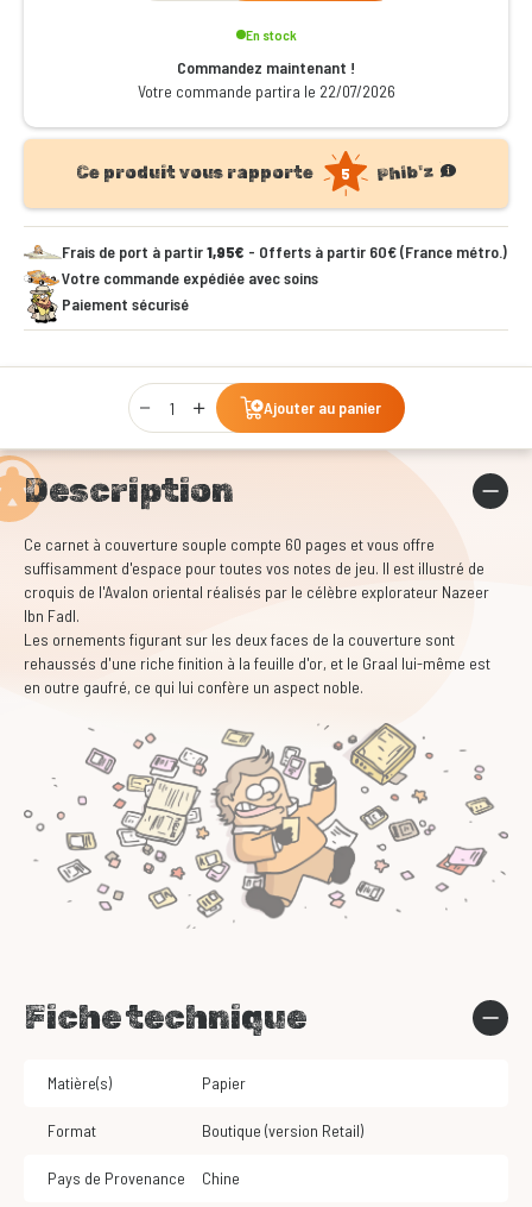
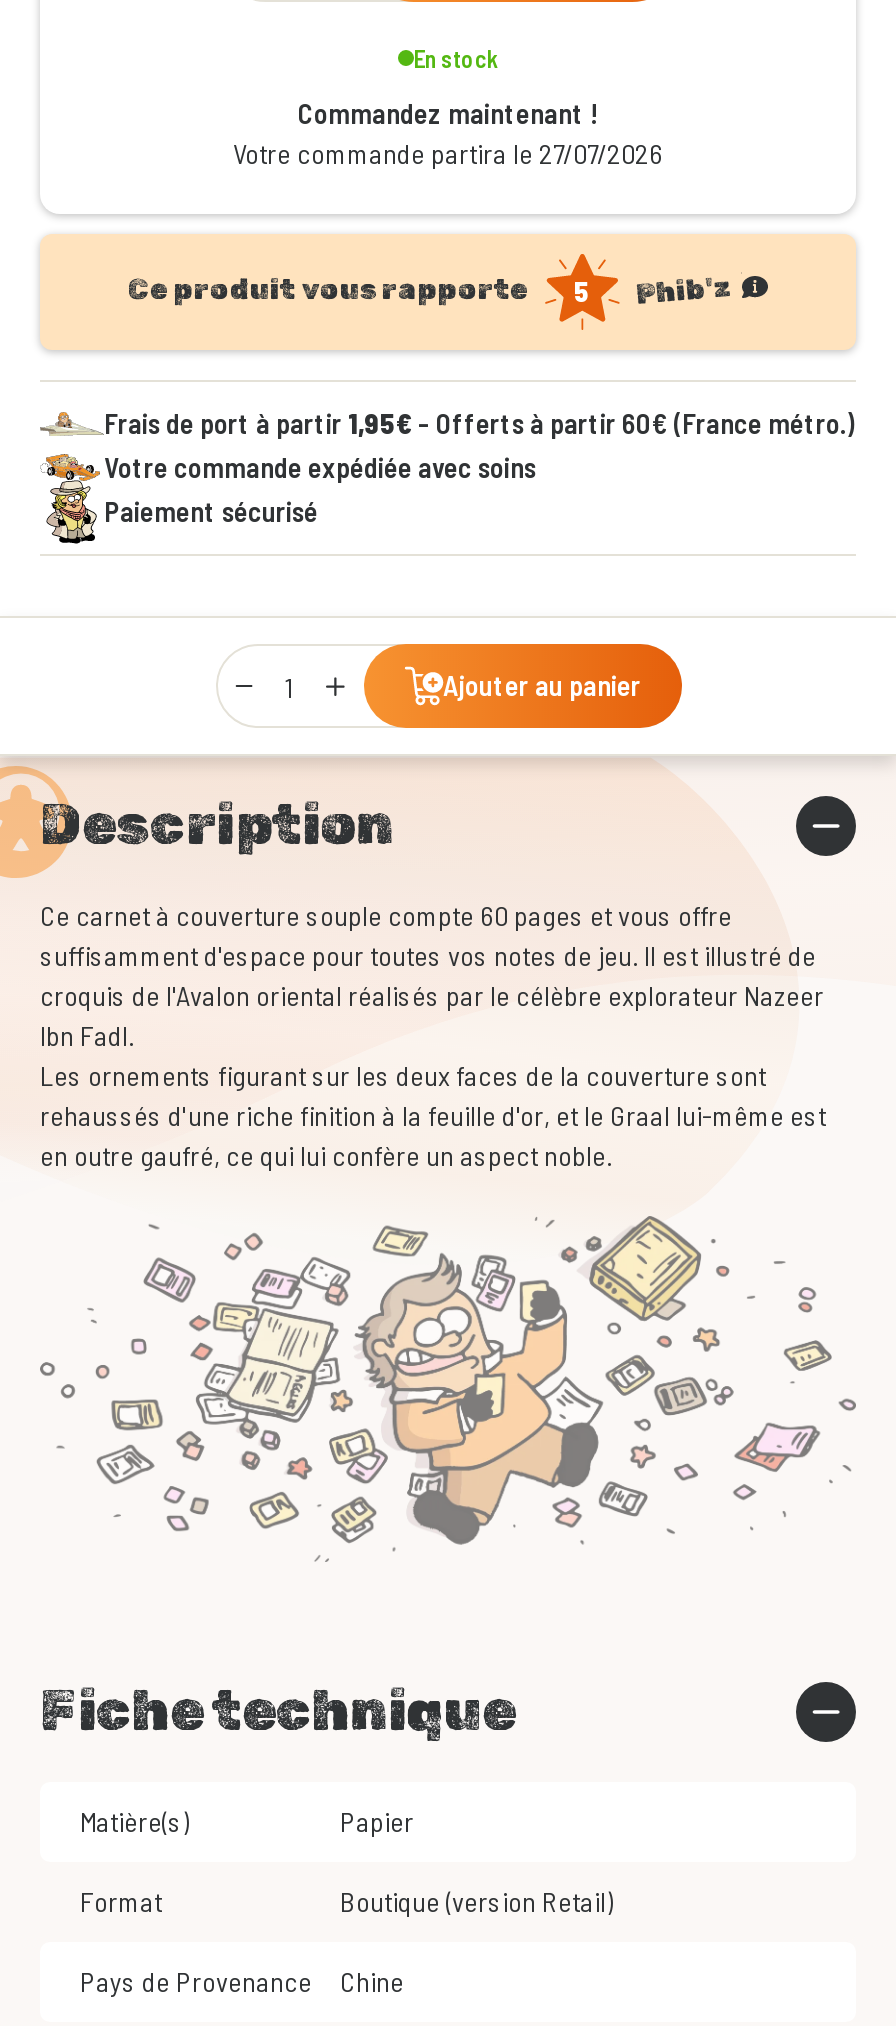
- Votre commande partira le 22/07/2026
+ Votre commande partira le 27/07/2026
